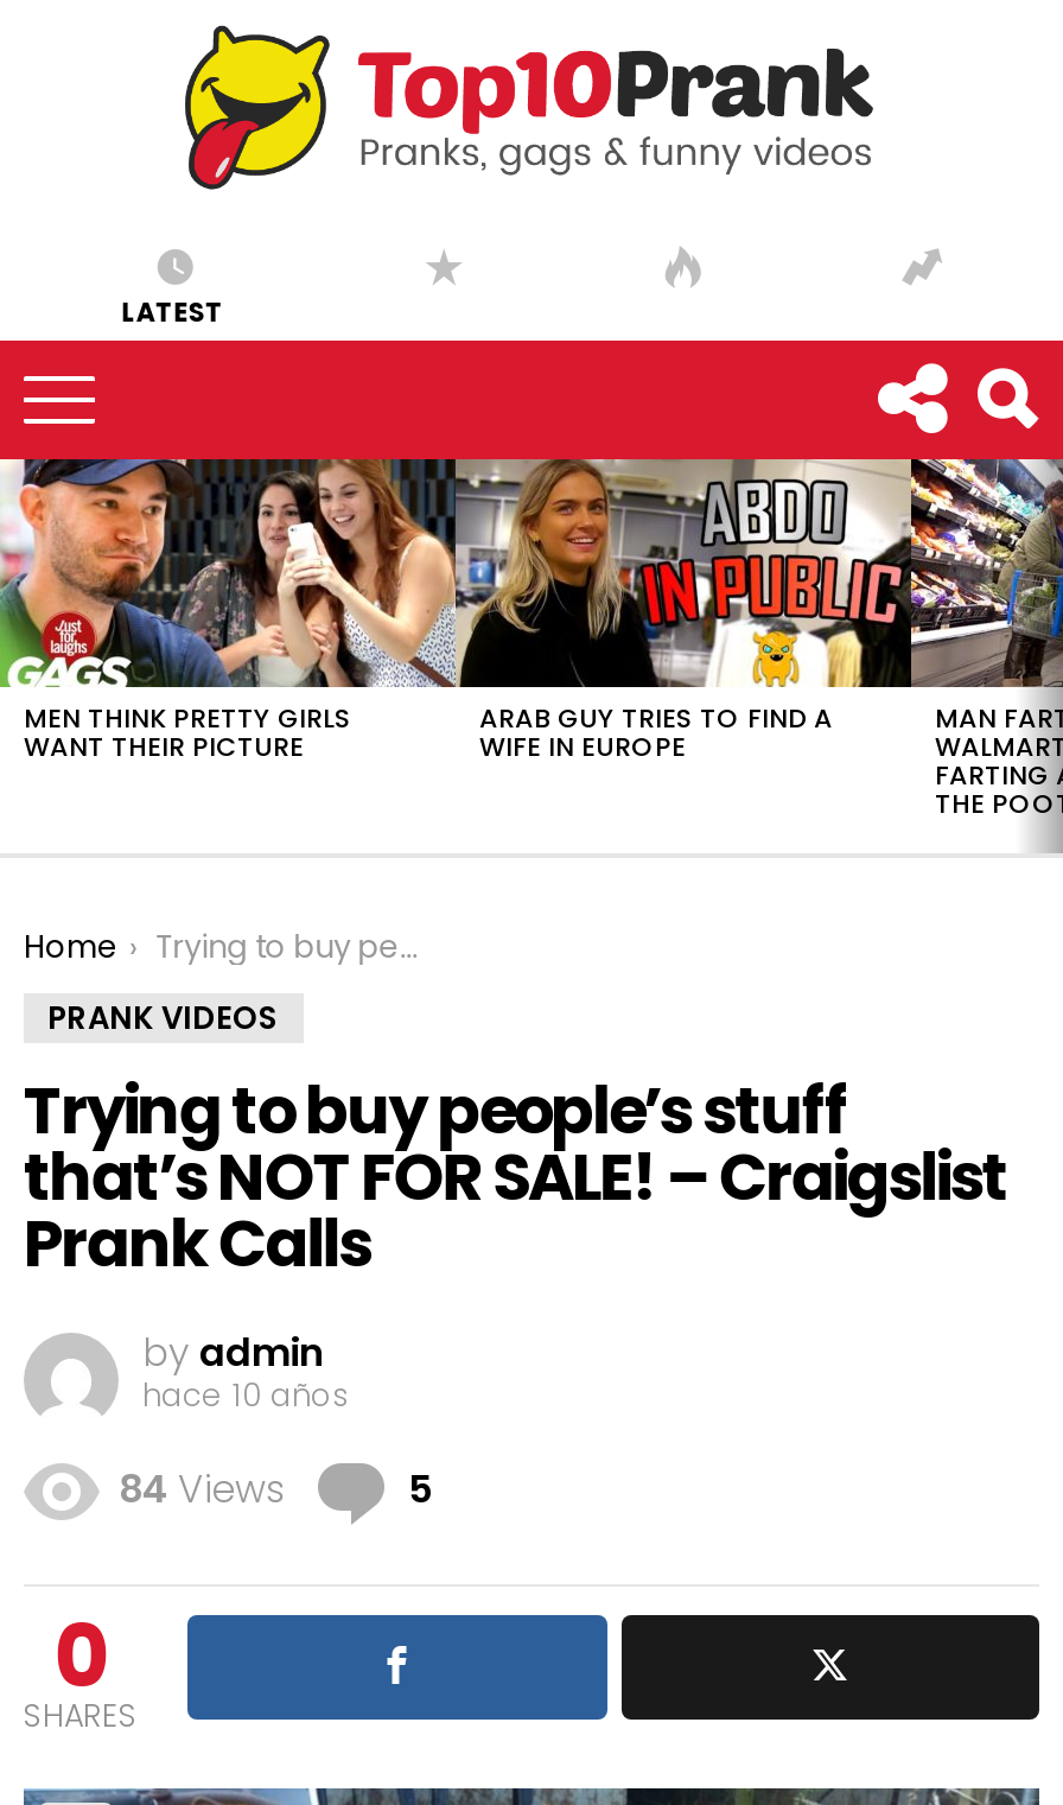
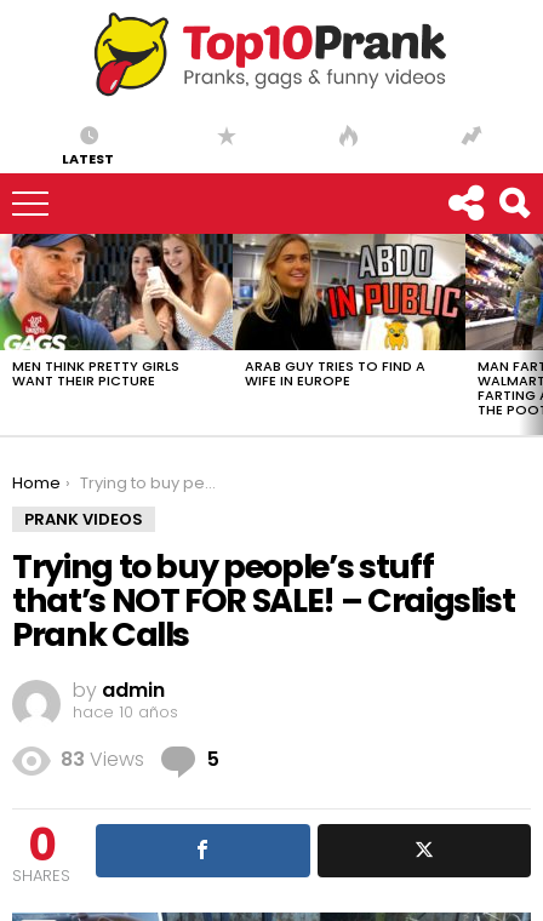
- 84 Views
+ 83 Views
